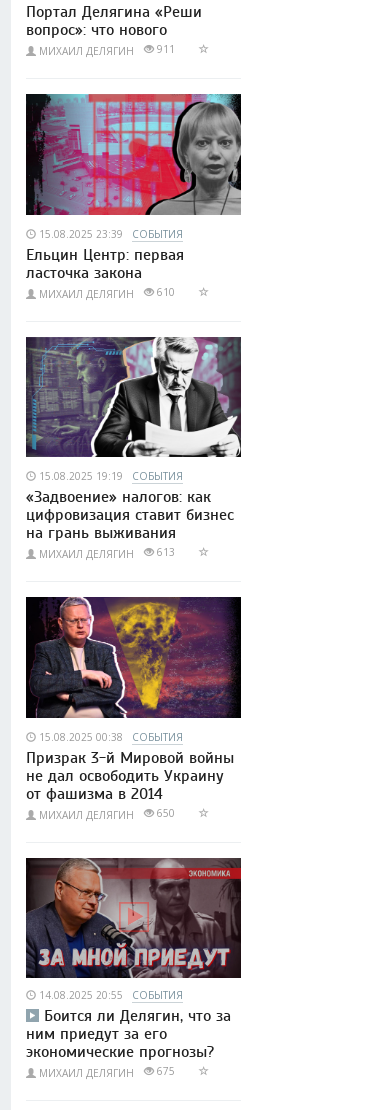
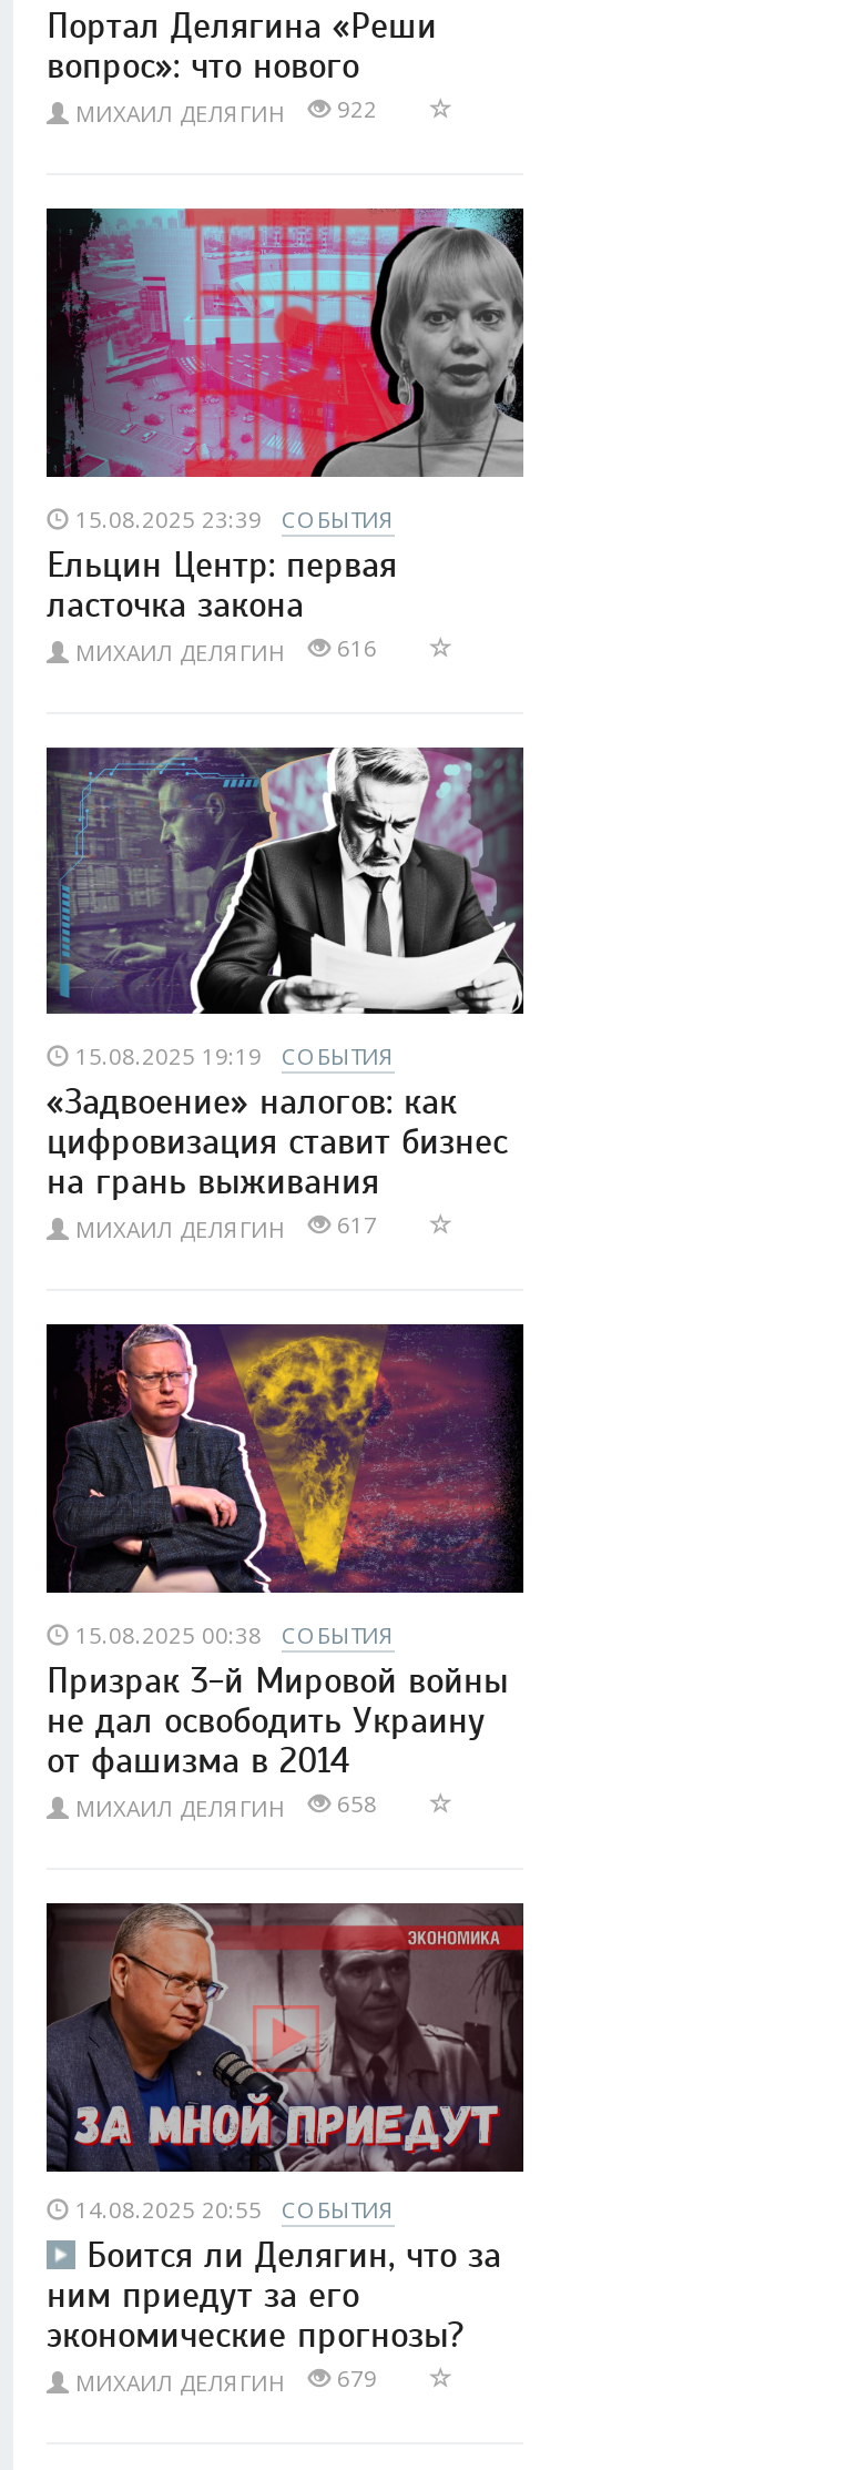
- МИХАИЛ ДЕЛЯГИН 911
+ МИХАИЛ ДЕЛЯГИН 922

- МИХАИЛ ДЕЛЯГИН 610
+ МИХАИЛ ДЕЛЯГИН 616

- МИХАИЛ ДЕЛЯГИН 613
+ МИХАИЛ ДЕЛЯГИН 617

- МИХАИЛ ДЕЛЯГИН 650
+ МИХАИЛ ДЕЛЯГИН 658

- МИХАИЛ ДЕЛЯГИН 675
+ МИХАИЛ ДЕЛЯГИН 679
